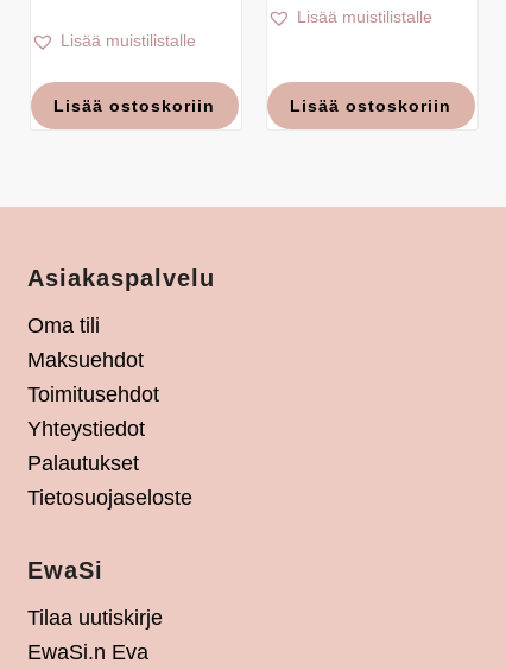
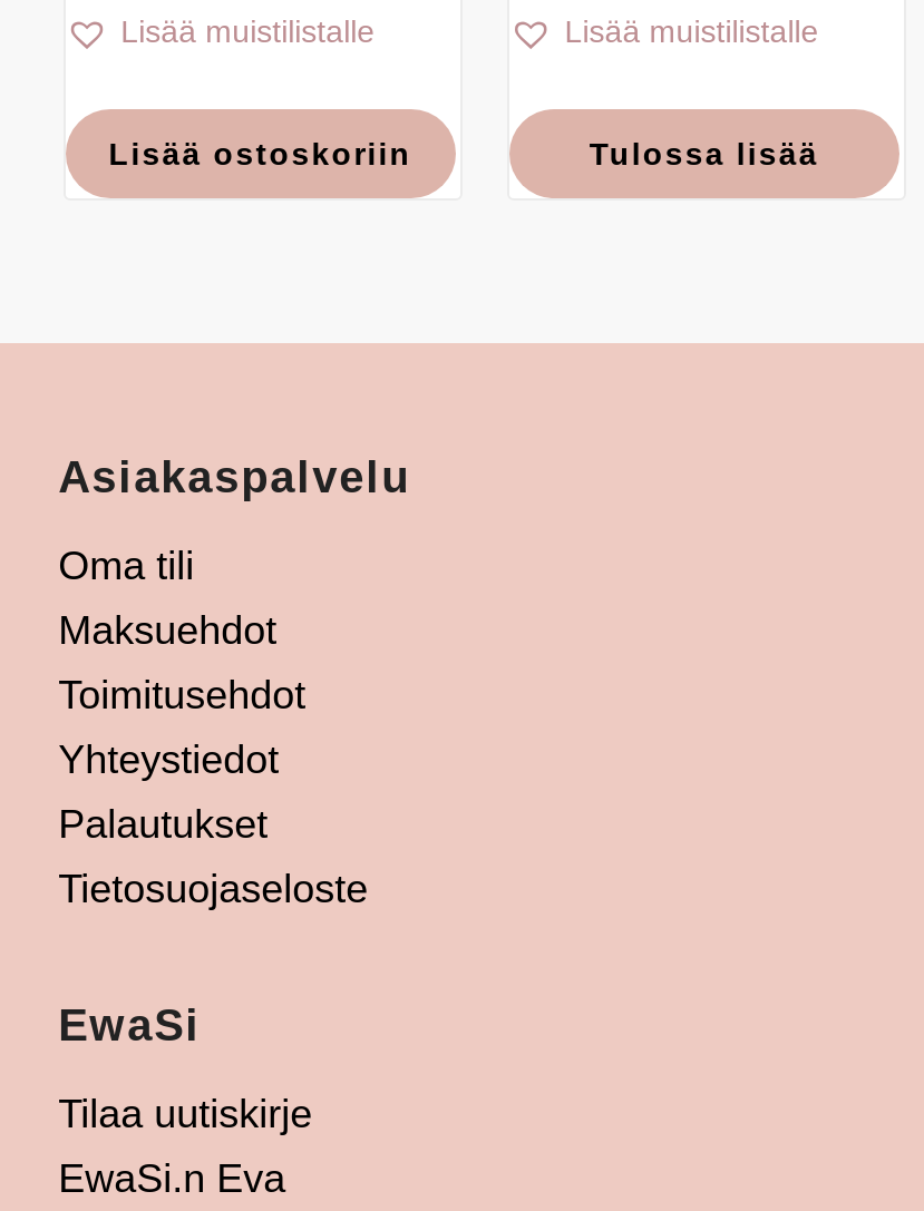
- Lisää ostoskoriin
+ Tulossa lisää
